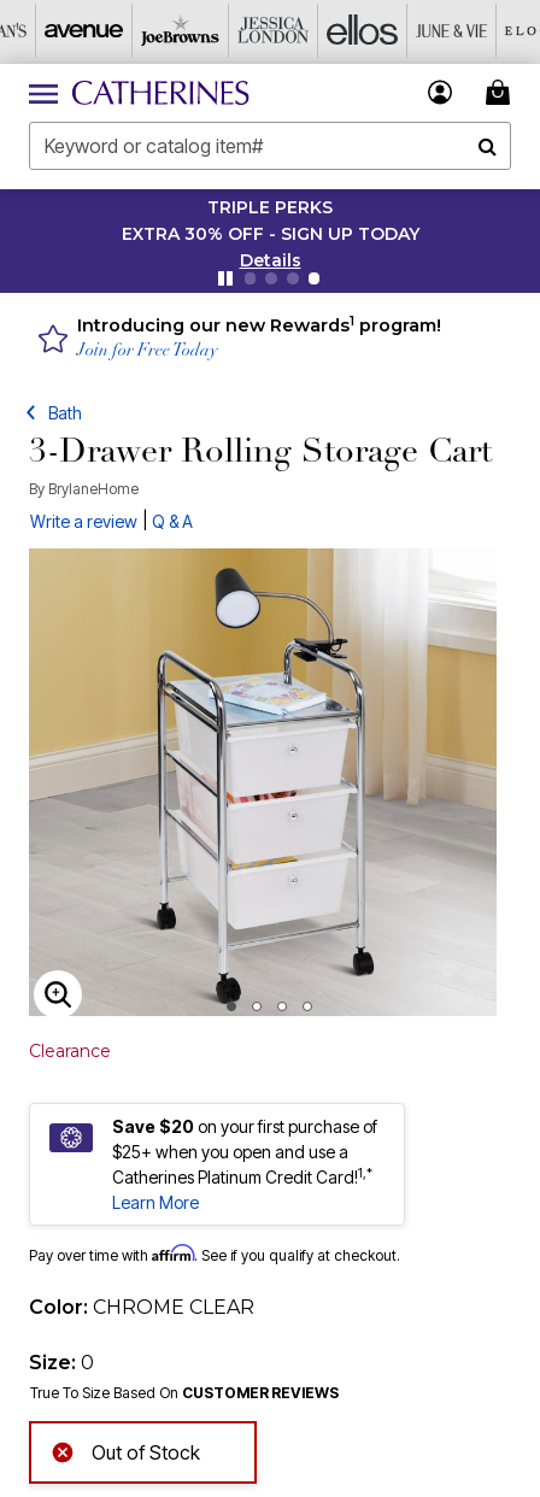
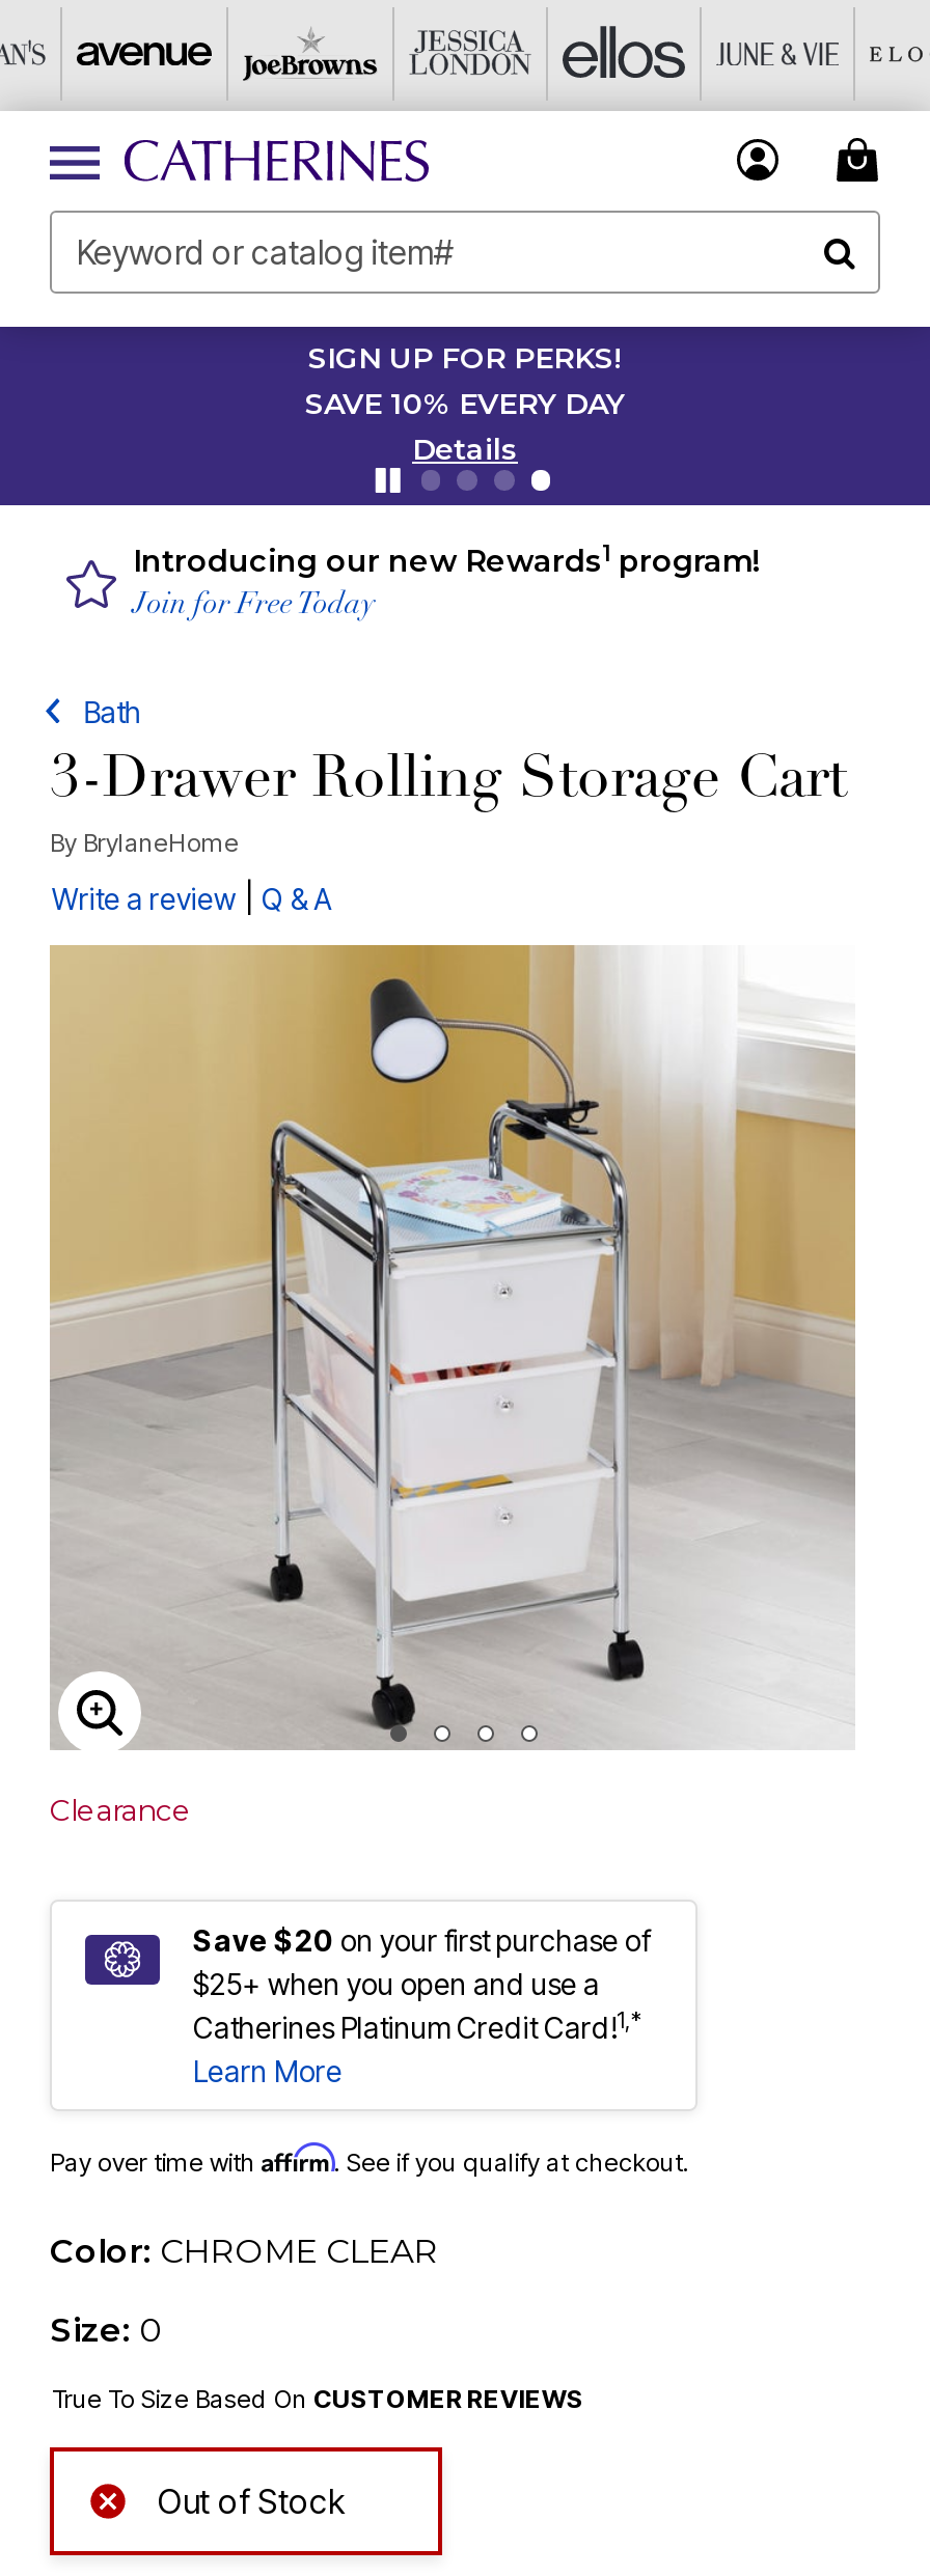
- TRIPLE PERKS
- EXTRA 30% OFF - SIGN UP TODAY
+ SIGN UP FOR PERKS!
+ SAVE 10% EVERY DAY
